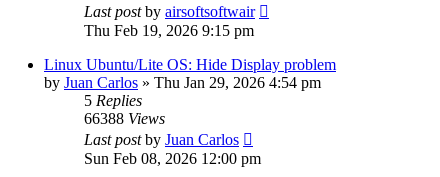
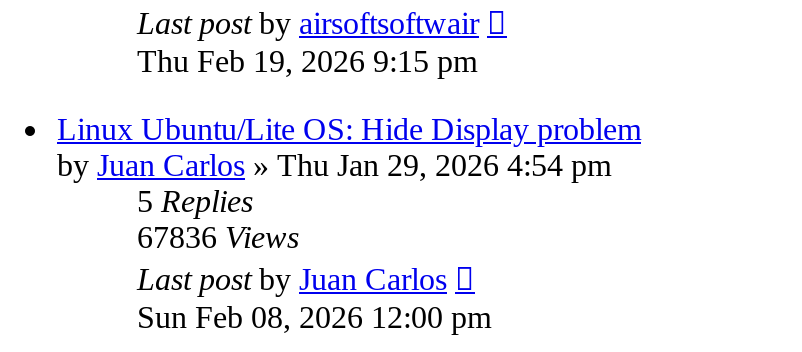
- 66388 Views
+ 67836 Views
